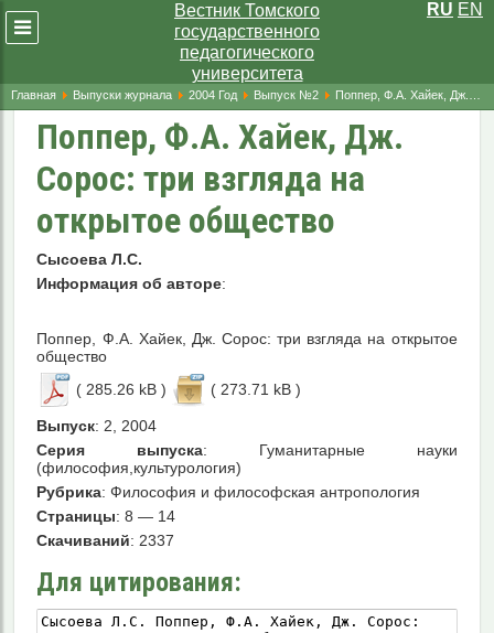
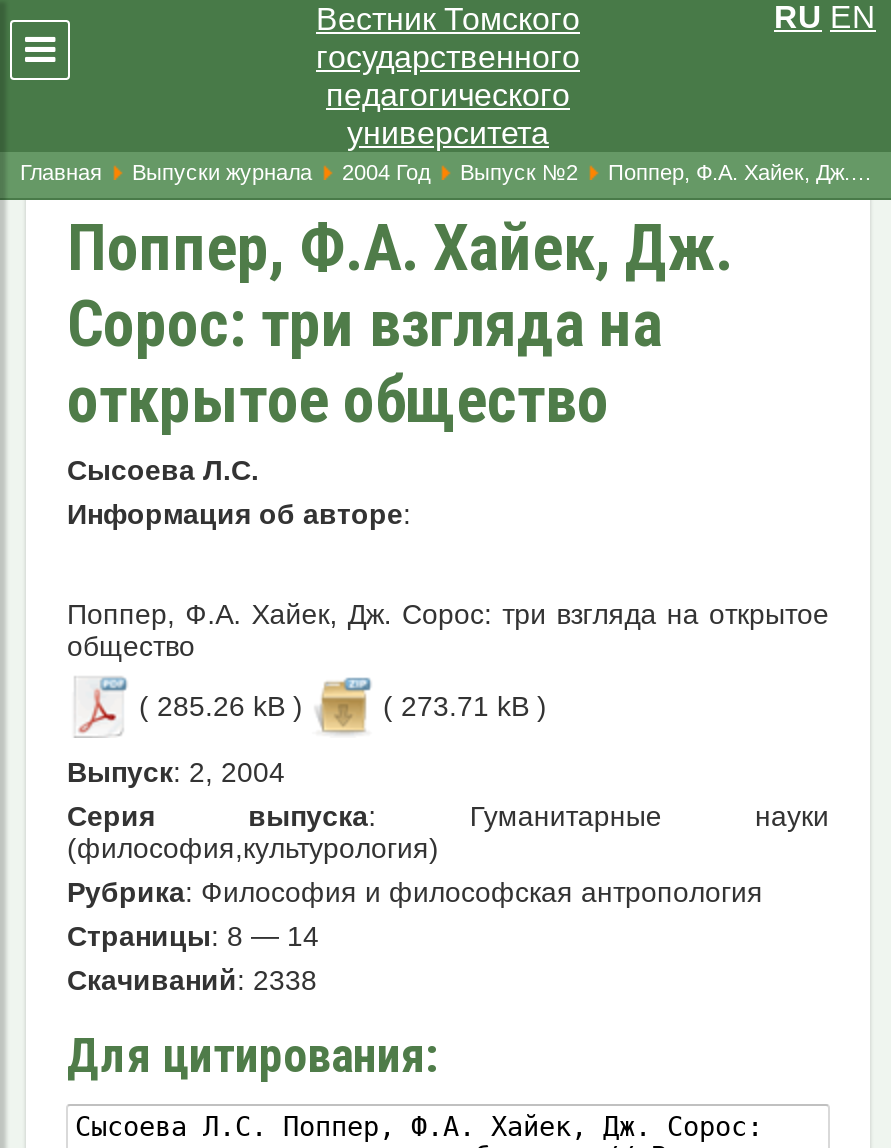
- Скачиваний: 2337
+ Скачиваний: 2338
